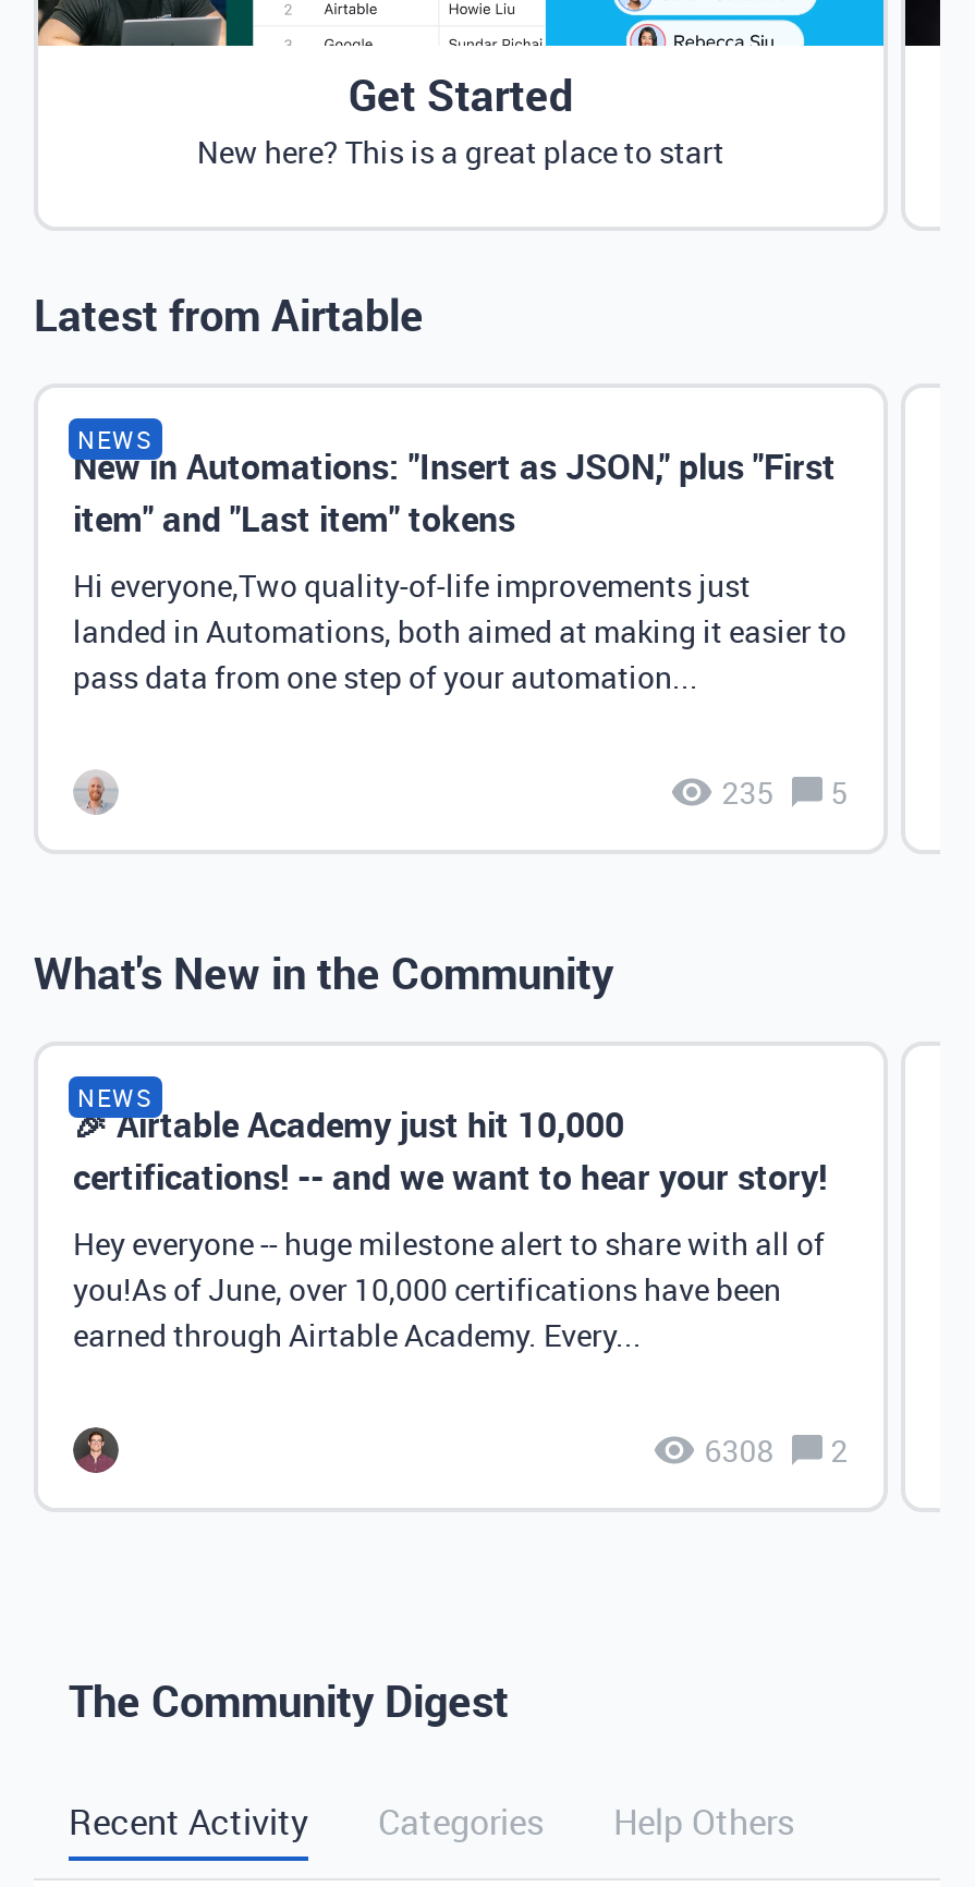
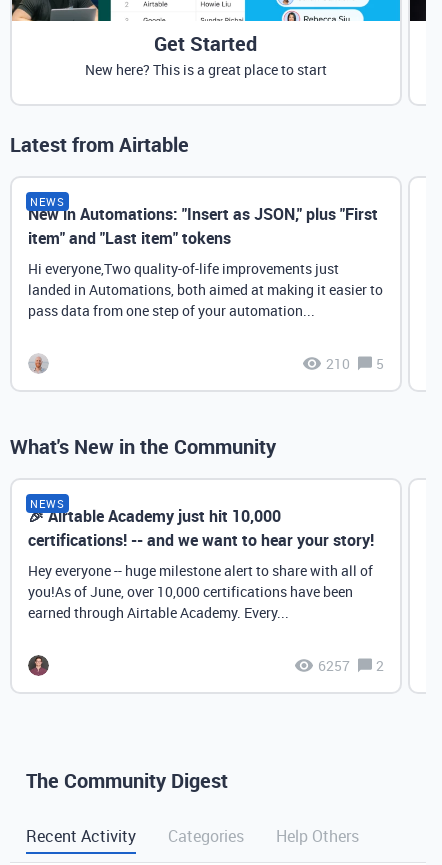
- 235 5
+ 210 5

- 6308 2
+ 6257 2
